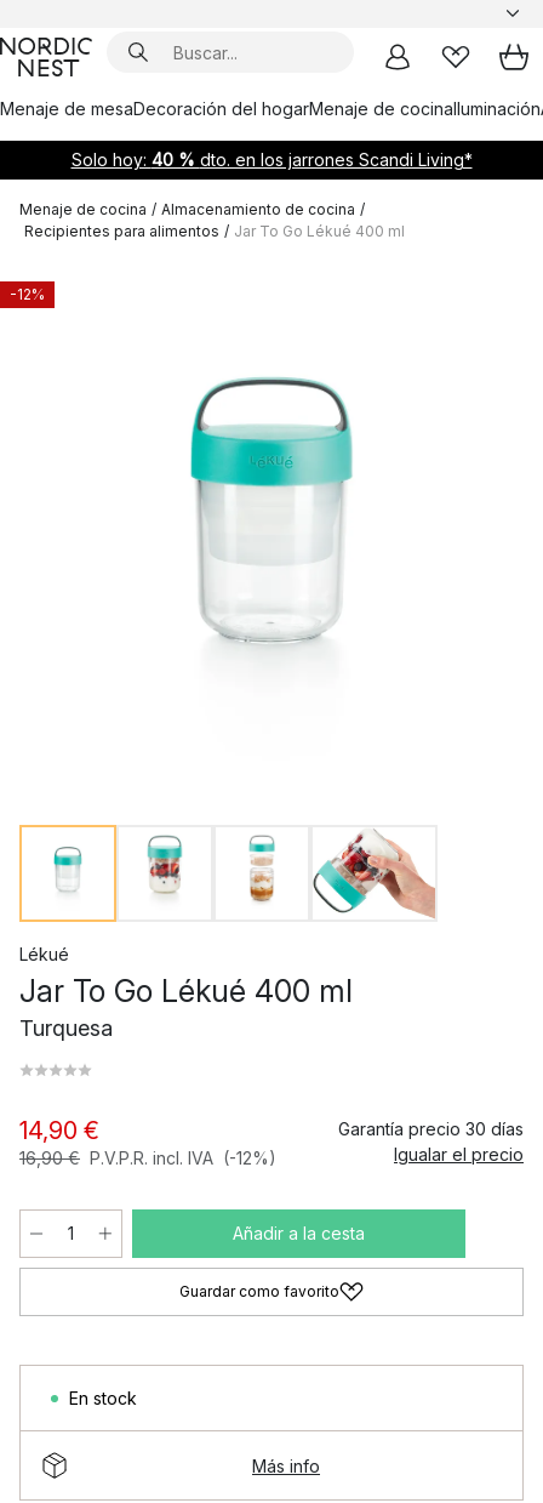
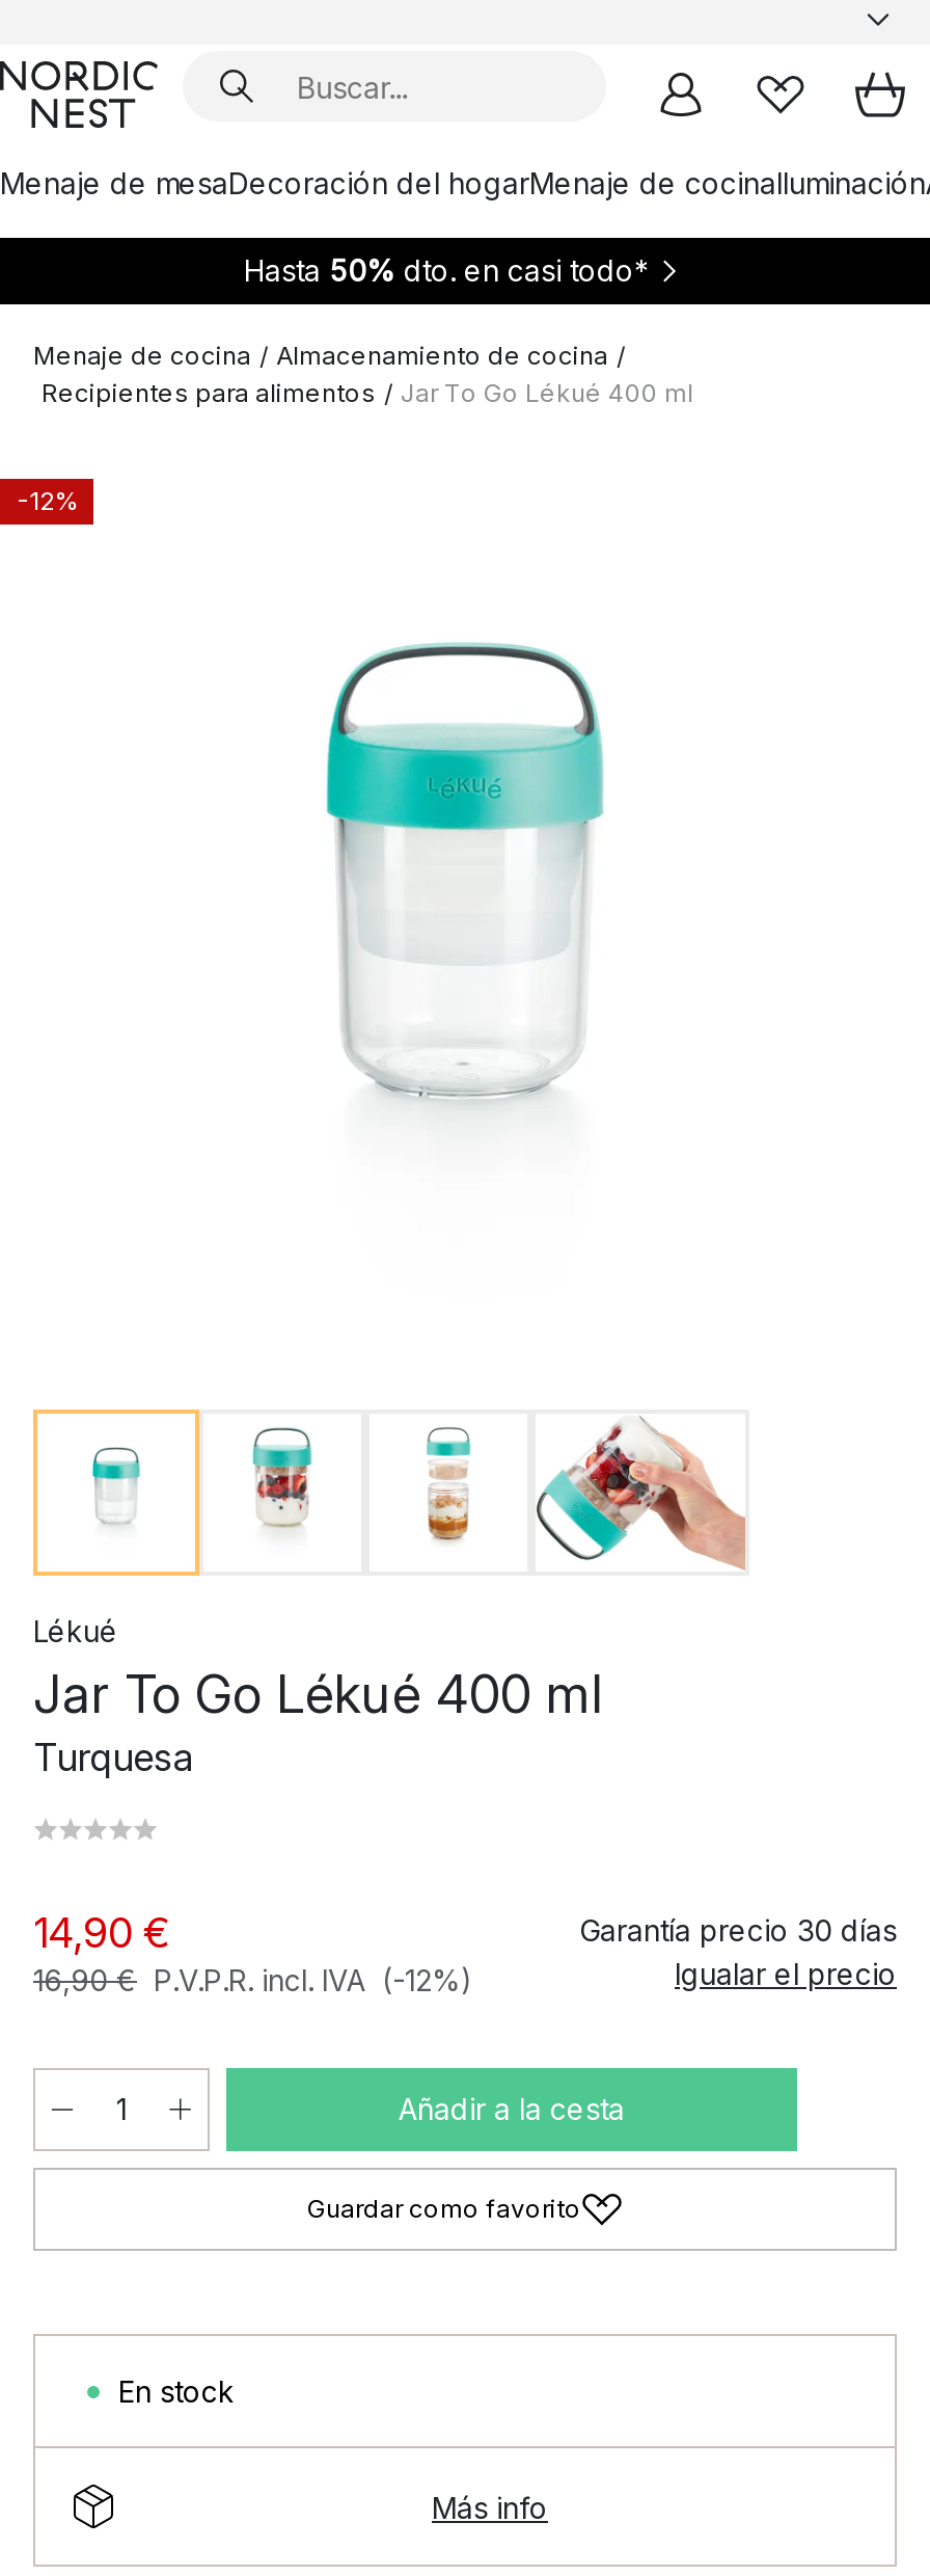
- Solo hoy: 40 % dto. en los jarrones Scandi Living*
+ Hasta 50% dto. en casi todo*
